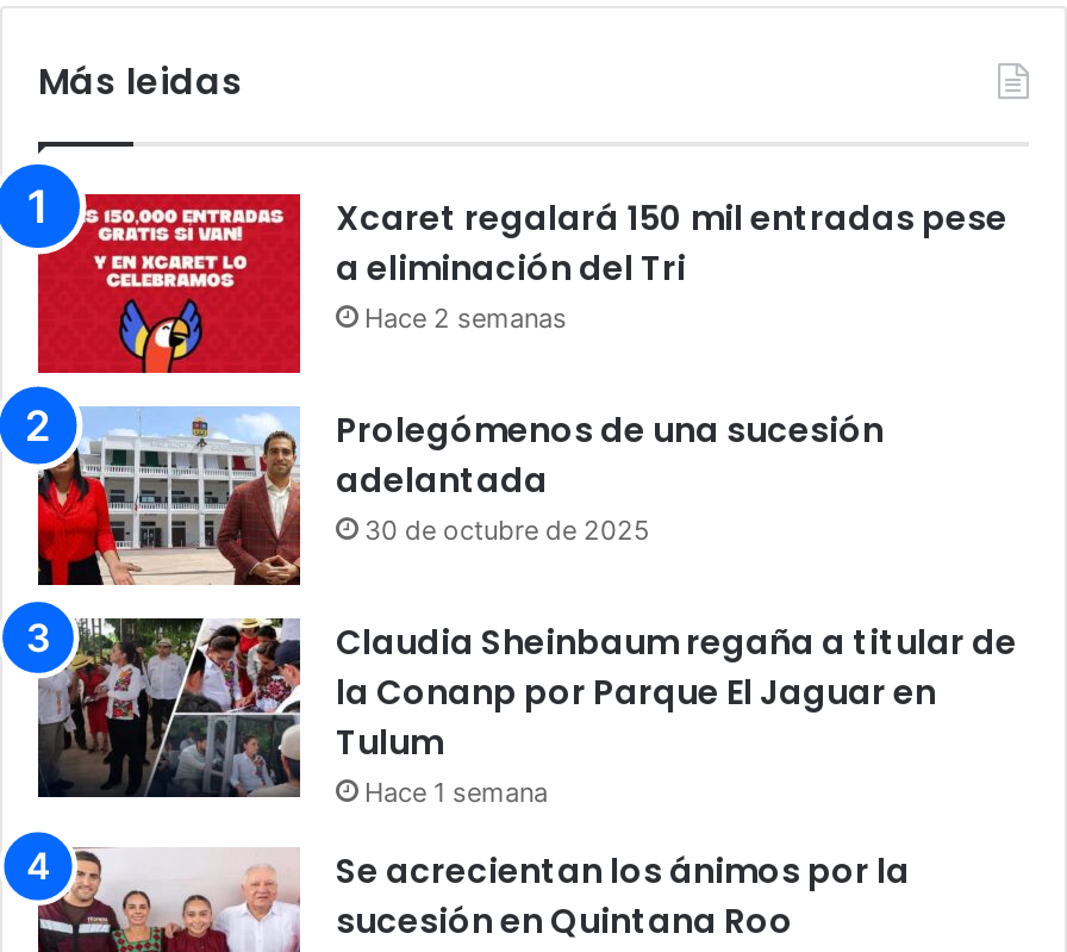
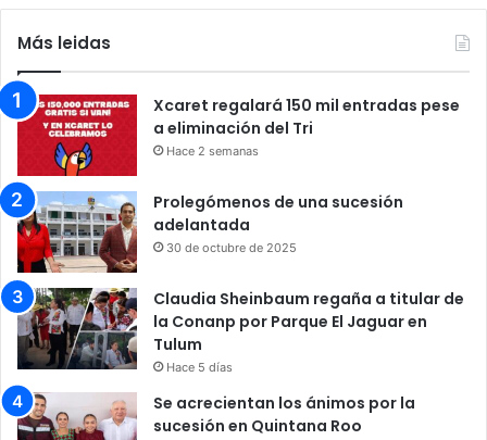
- Hace 1 semana
+ Hace 5 días
